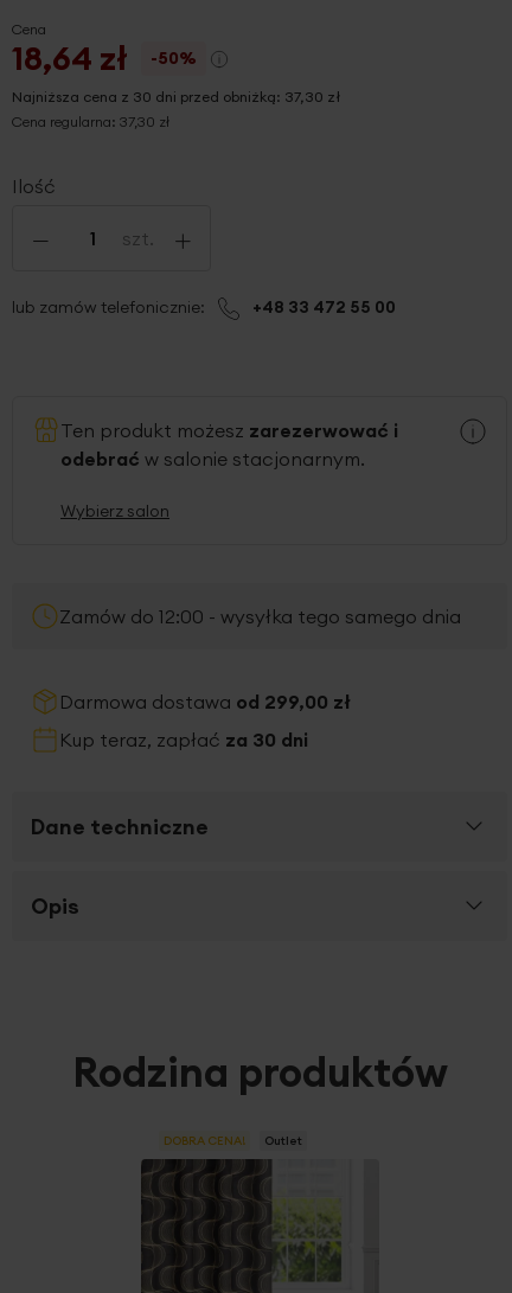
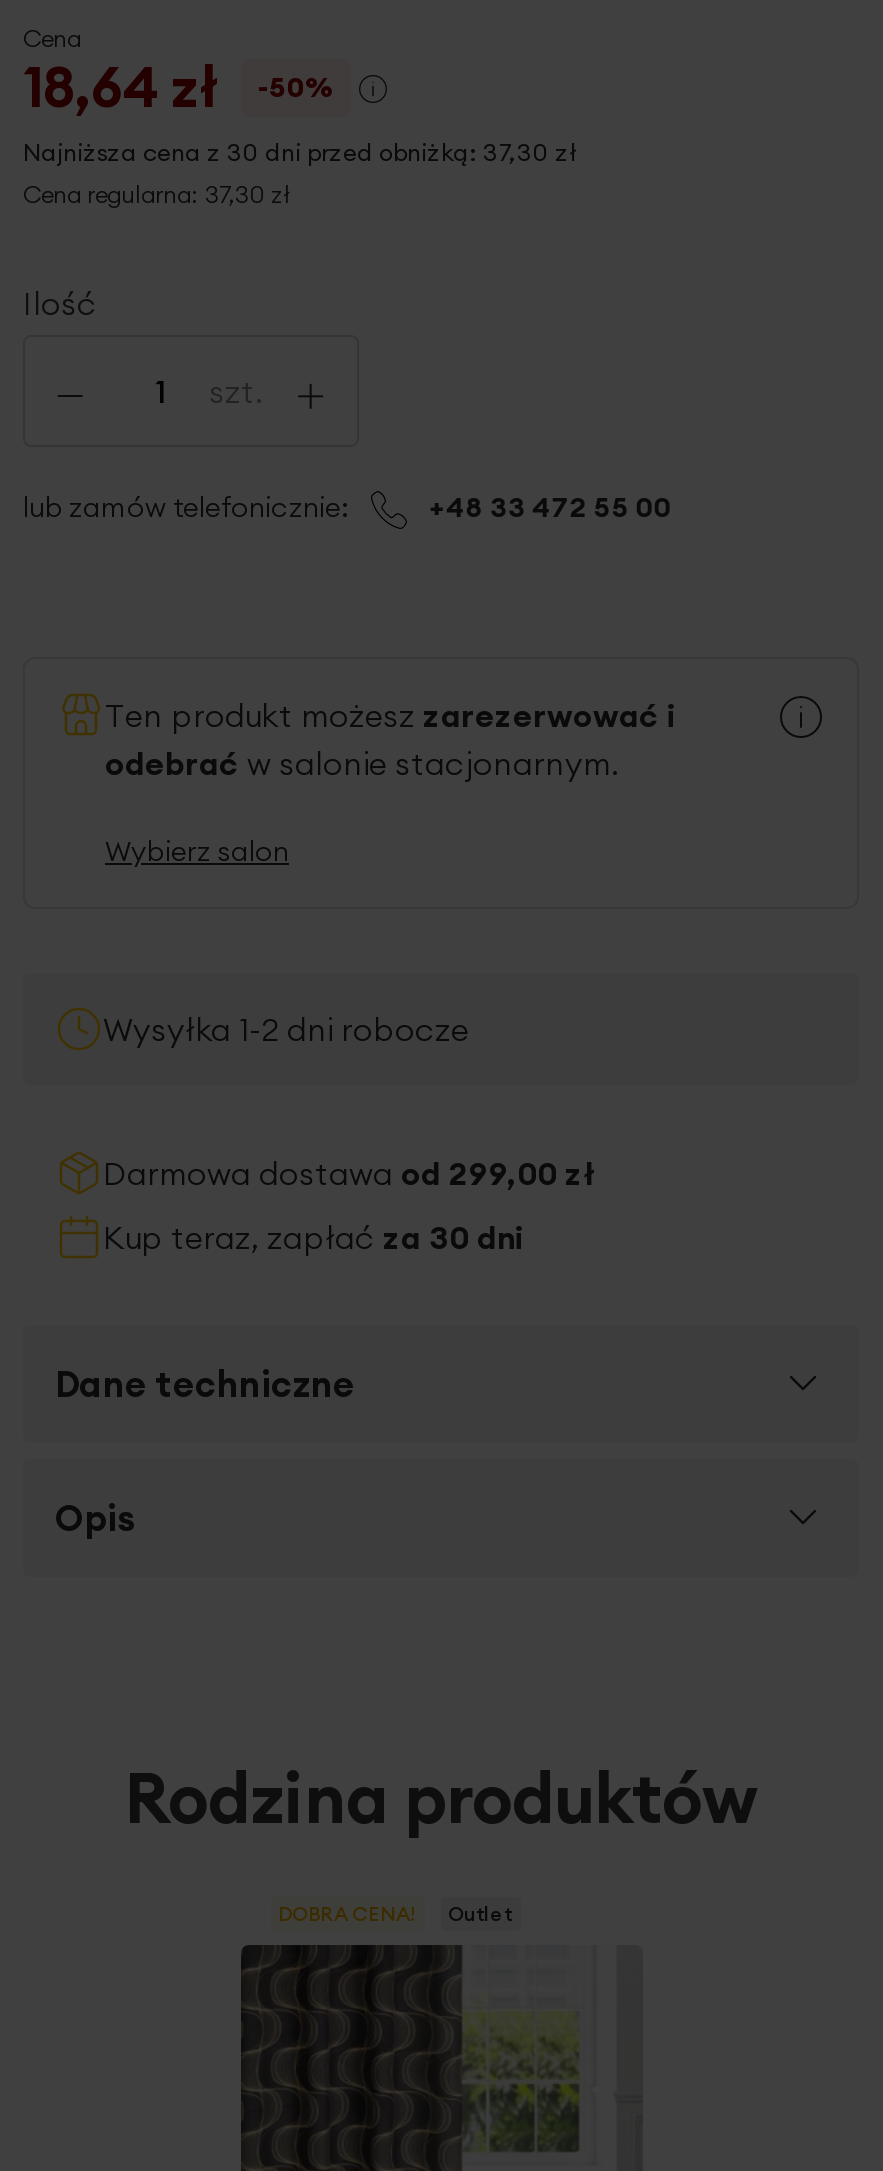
- Zamów do 12:00 - wysyłka tego samego dnia
+ Wysyłka 1-2 dni robocze
